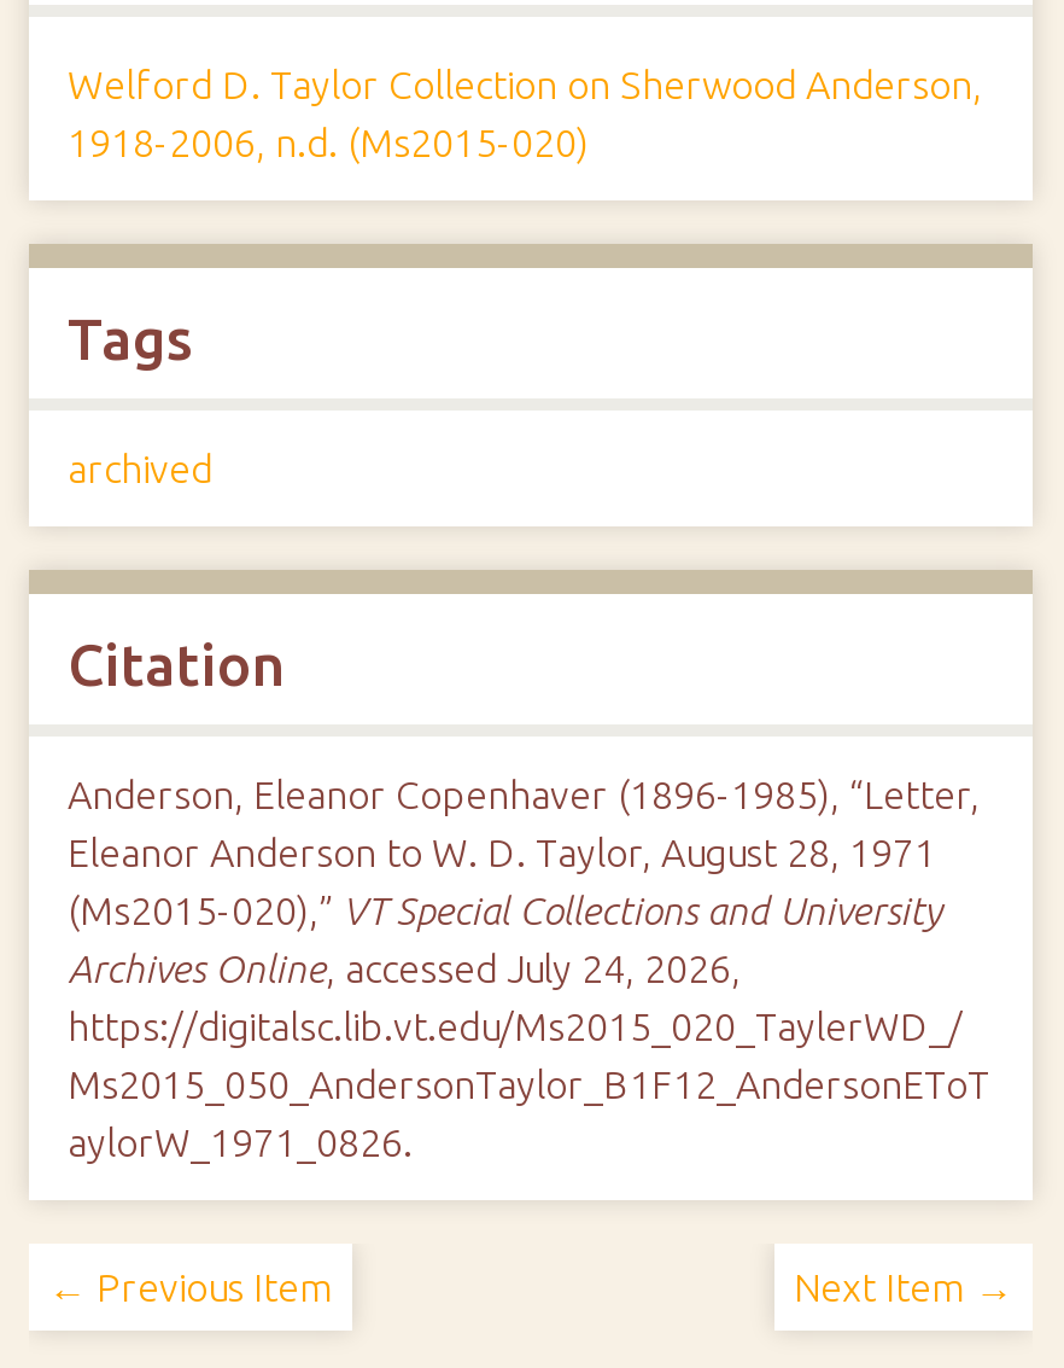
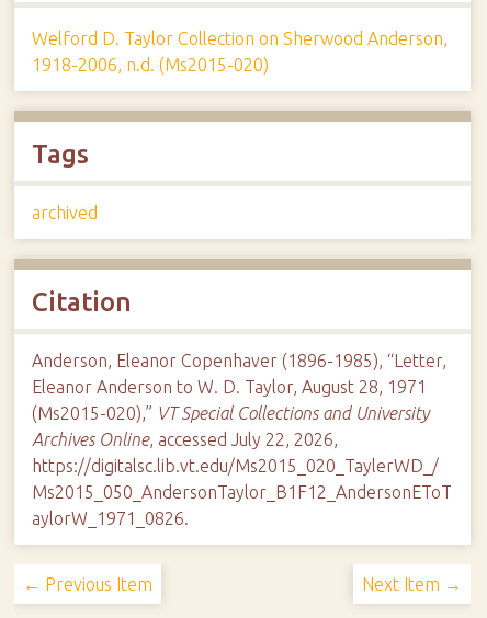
- Archives Online, accessed July 24, 2026,
+ Archives Online, accessed July 22, 2026,
